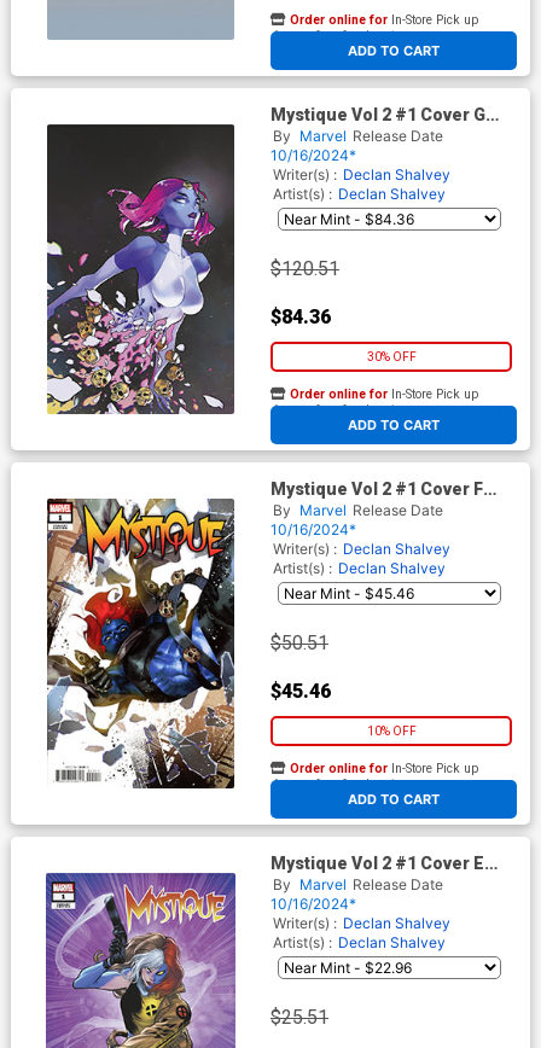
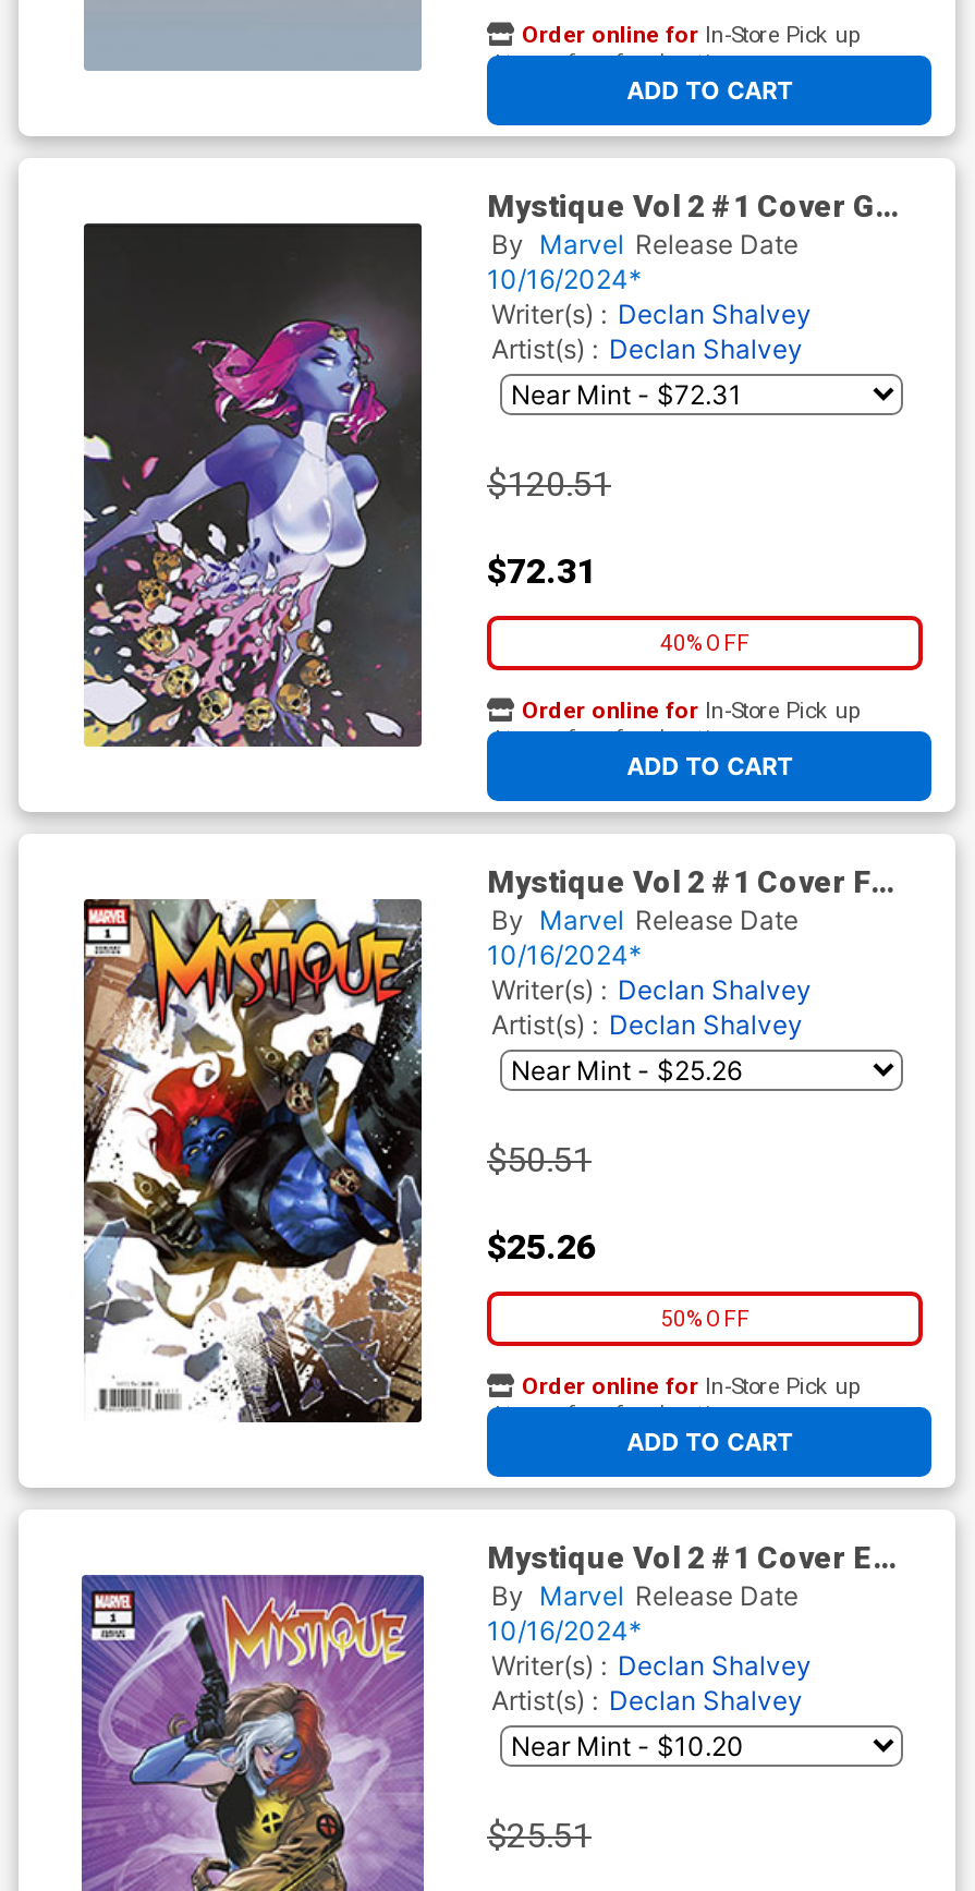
- $84.36
+ $72.31

- 30% OFF
+ 40% OFF

- $45.46
+ $25.26

- 10% OFF
+ 50% OFF
